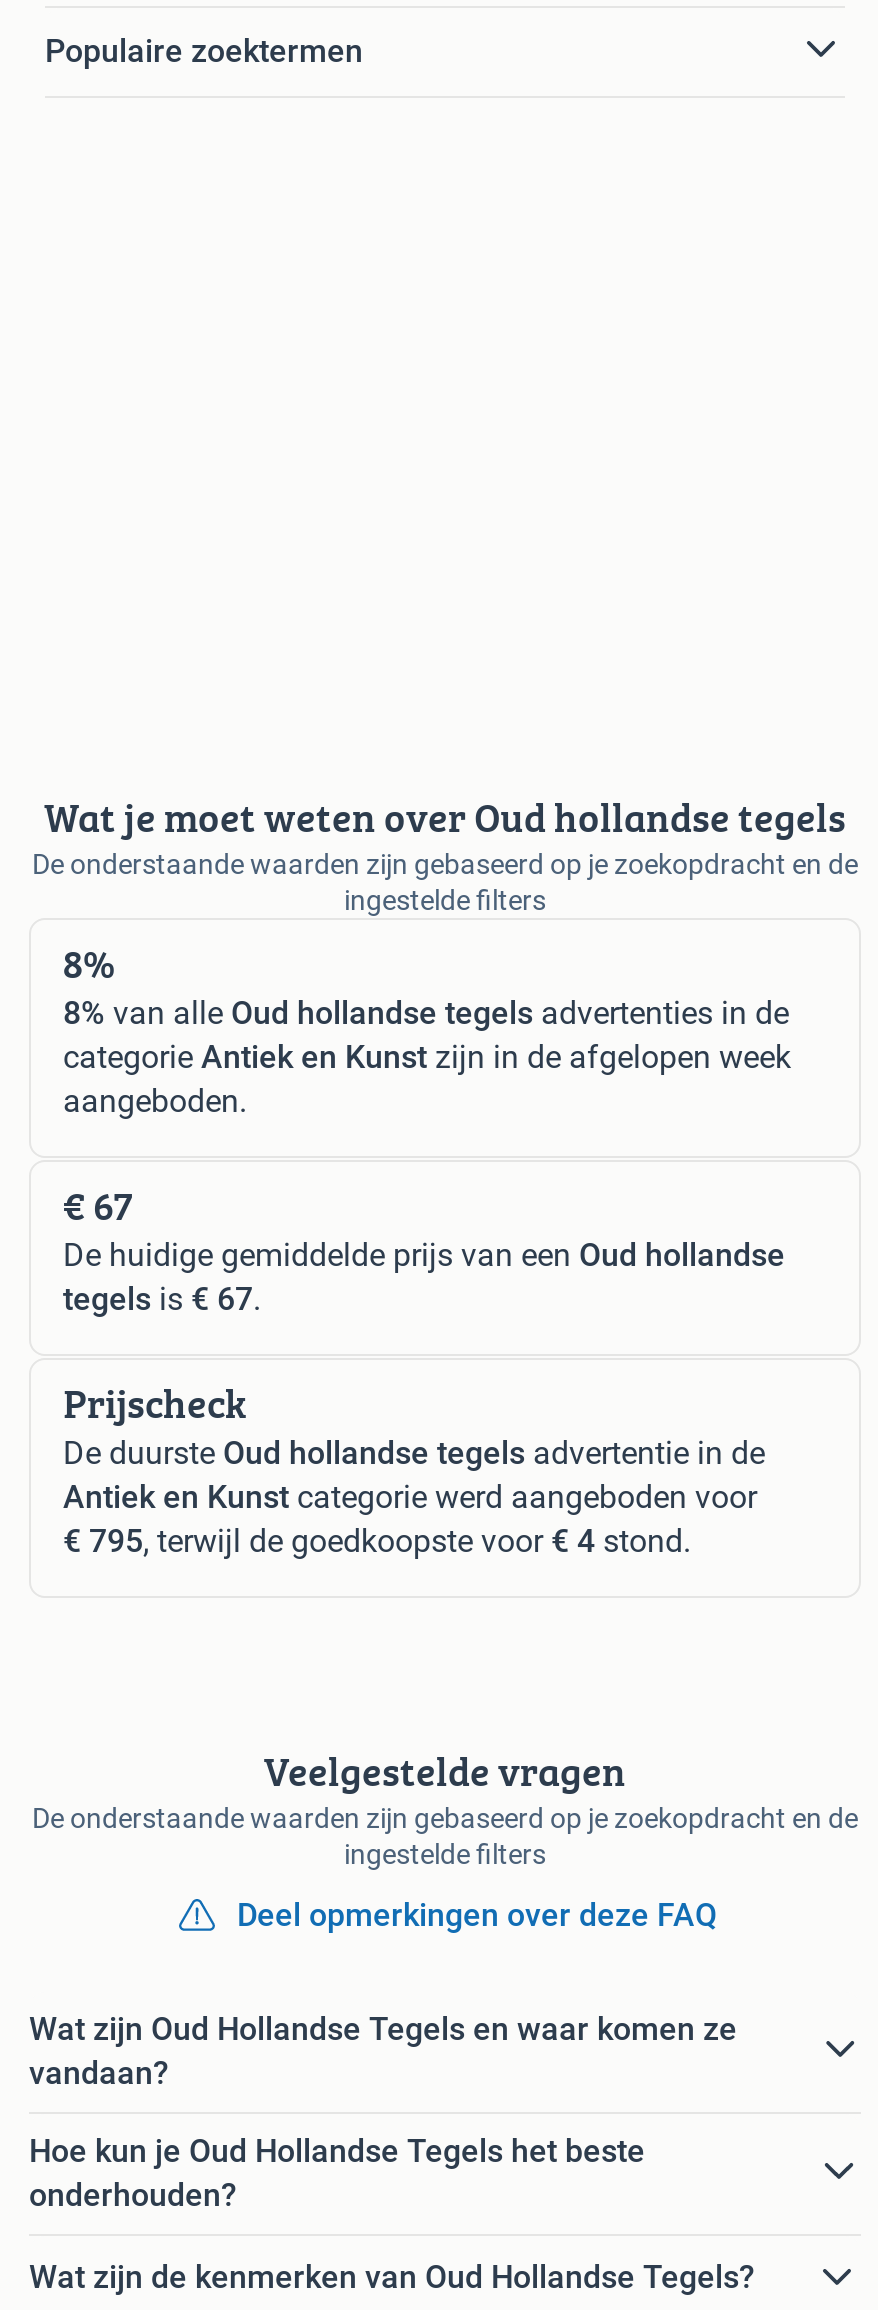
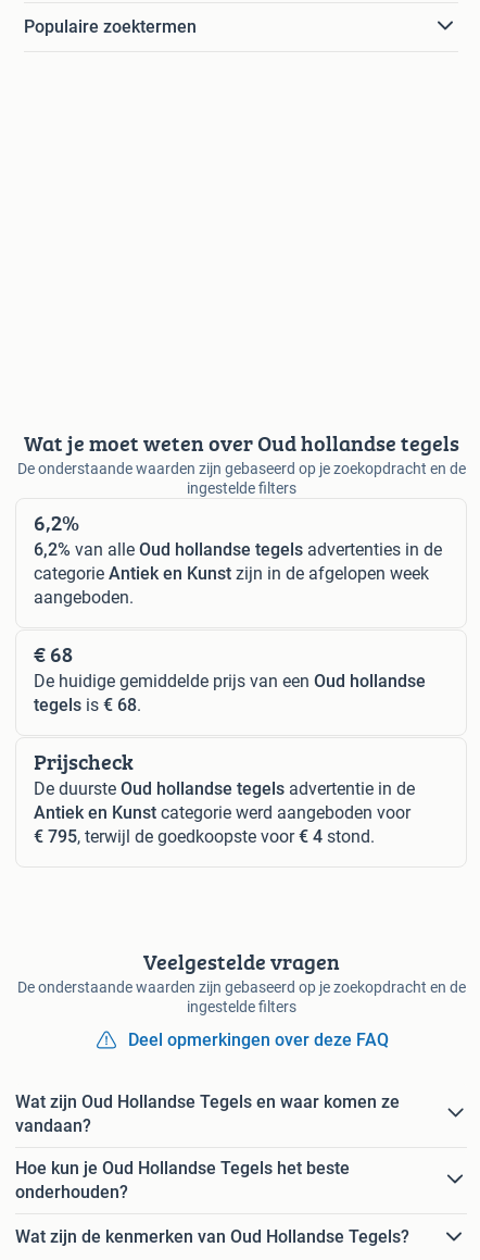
- 8%
+ 6,2%

- 8% van alle Oud hollandse tegels advertenties in de
+ 6,2% van alle Oud hollandse tegels advertenties in de

- € 67
+ € 68

- tegels is € 67.
+ tegels is € 68.
